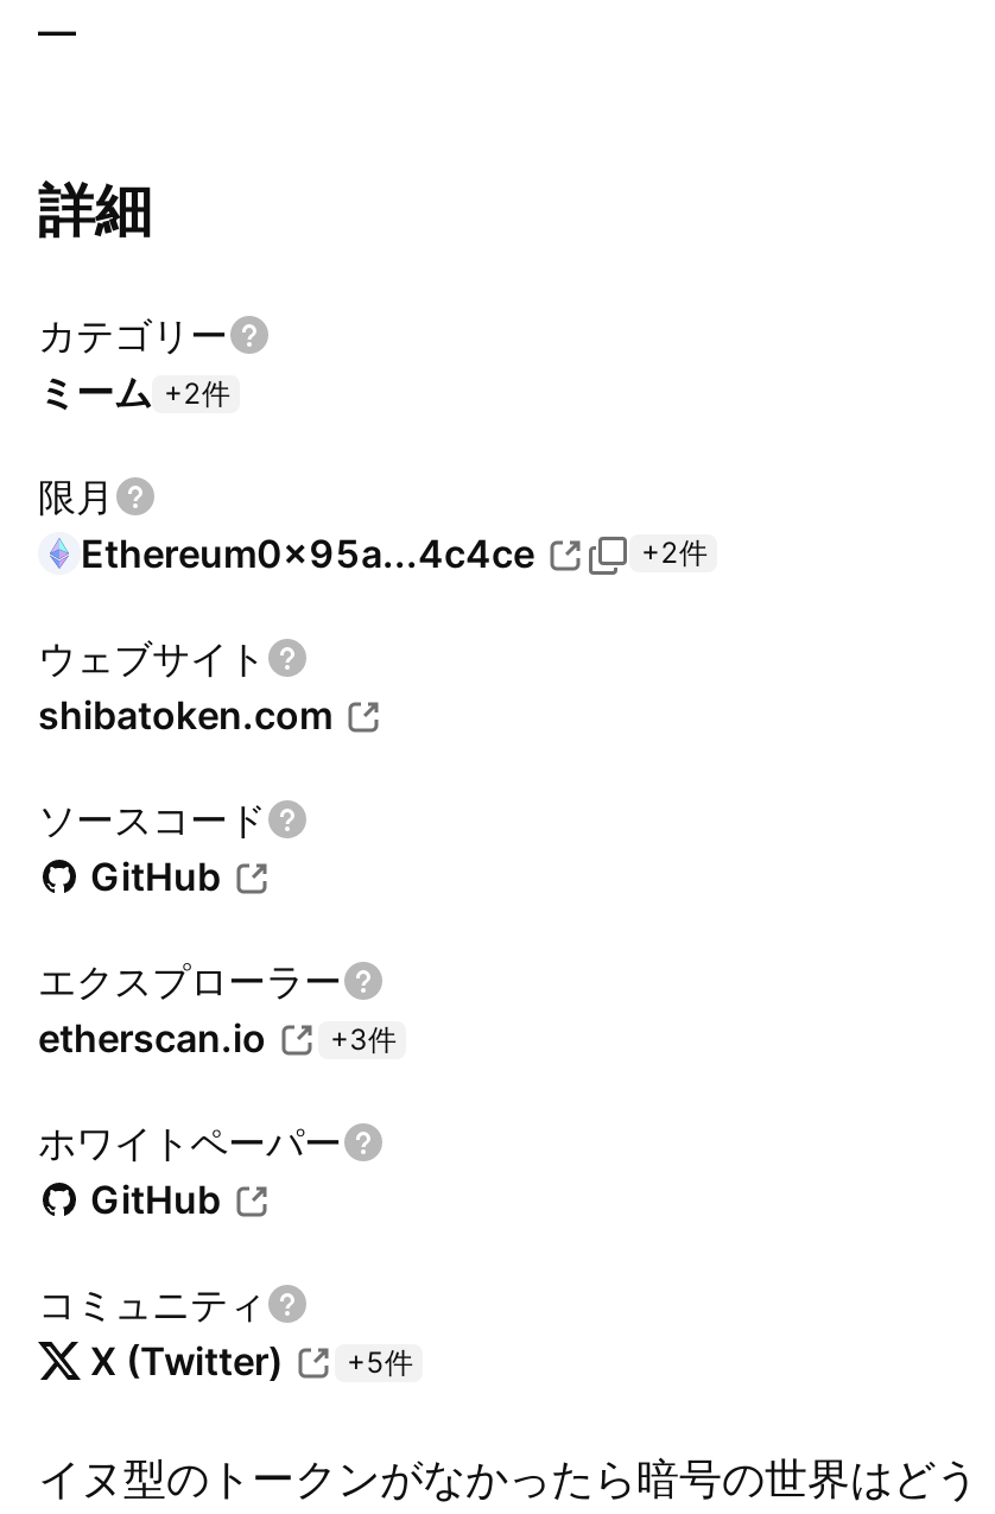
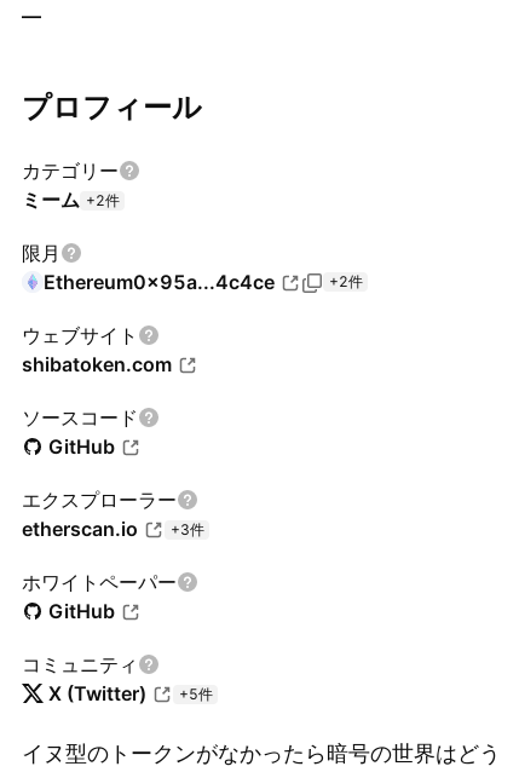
- 詳細
+ プロフィール
